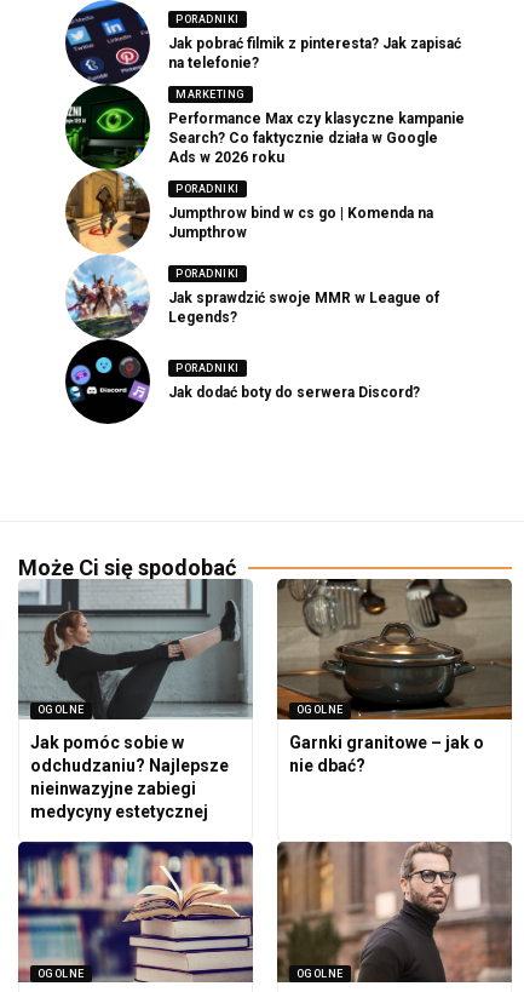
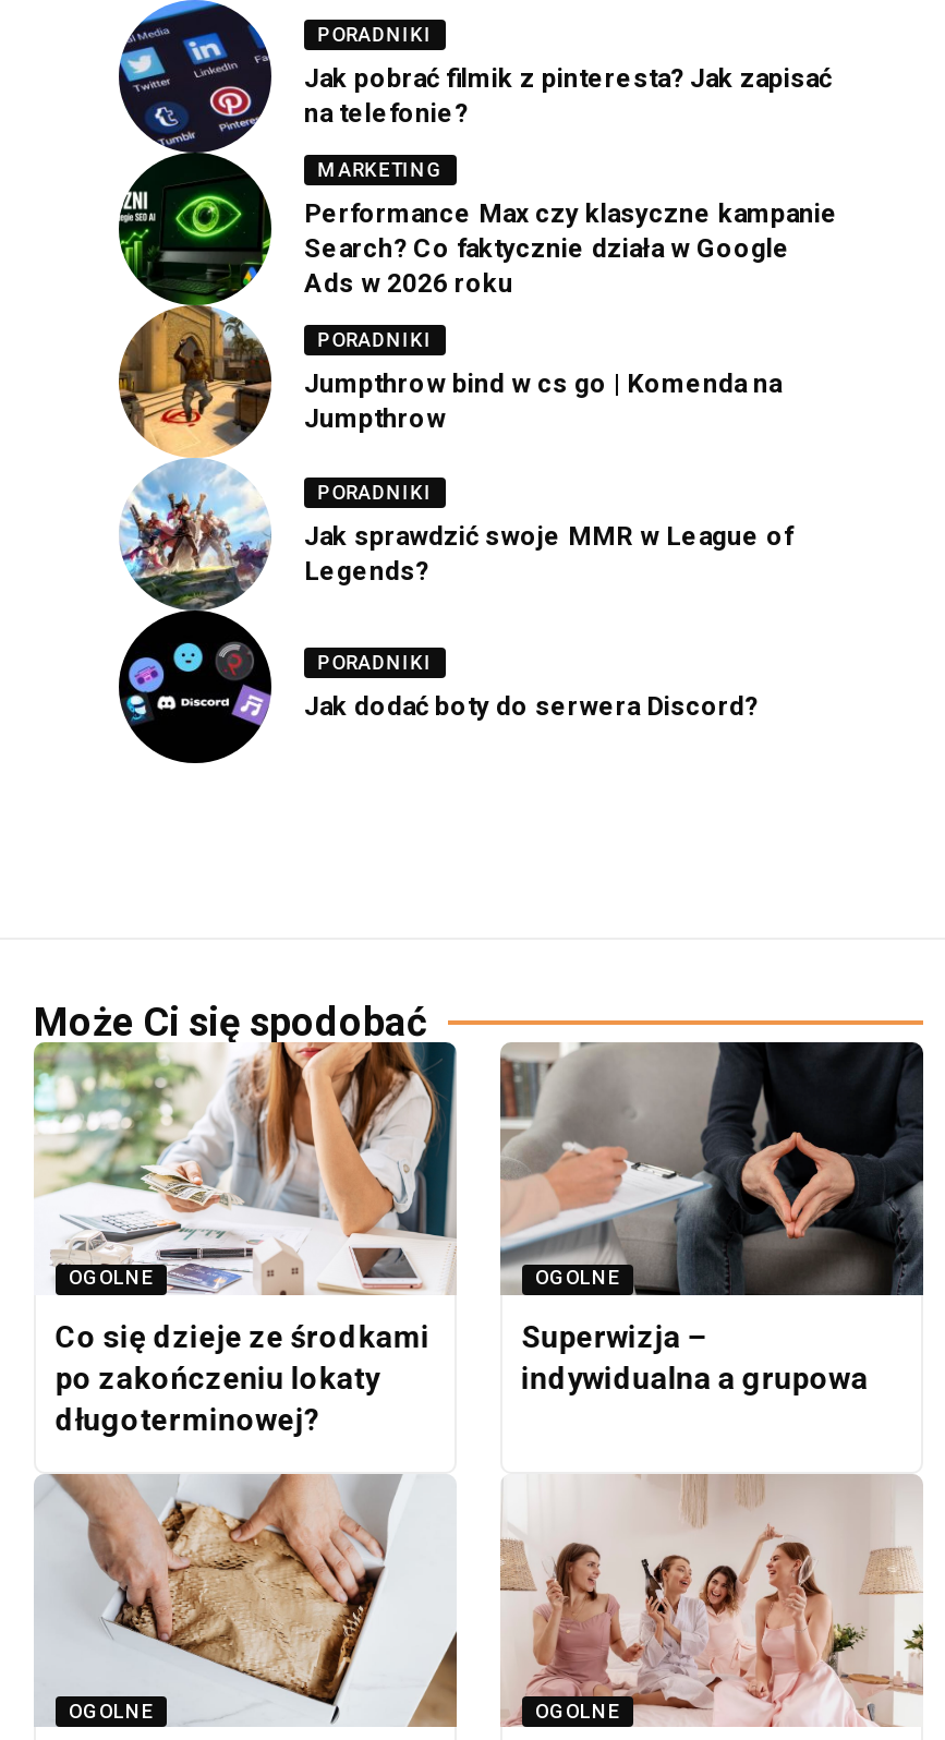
- [image]
- Jak pomóc sobie w
- odchudzaniu? Najlepsze
- nieinwazyjne zabiegi
- medycyny estetycznej
+ [image]
+ Co się dzieje ze środkami
+ po zakończeniu lokaty
+ długoterminowej?

- [image]
- Garnki granitowe – jak o
- nie dbać?
+ [image]
+ Superwizja –
+ indywidualna a grupowa

- [image]
+ [image]

- [image]
+ [image]
